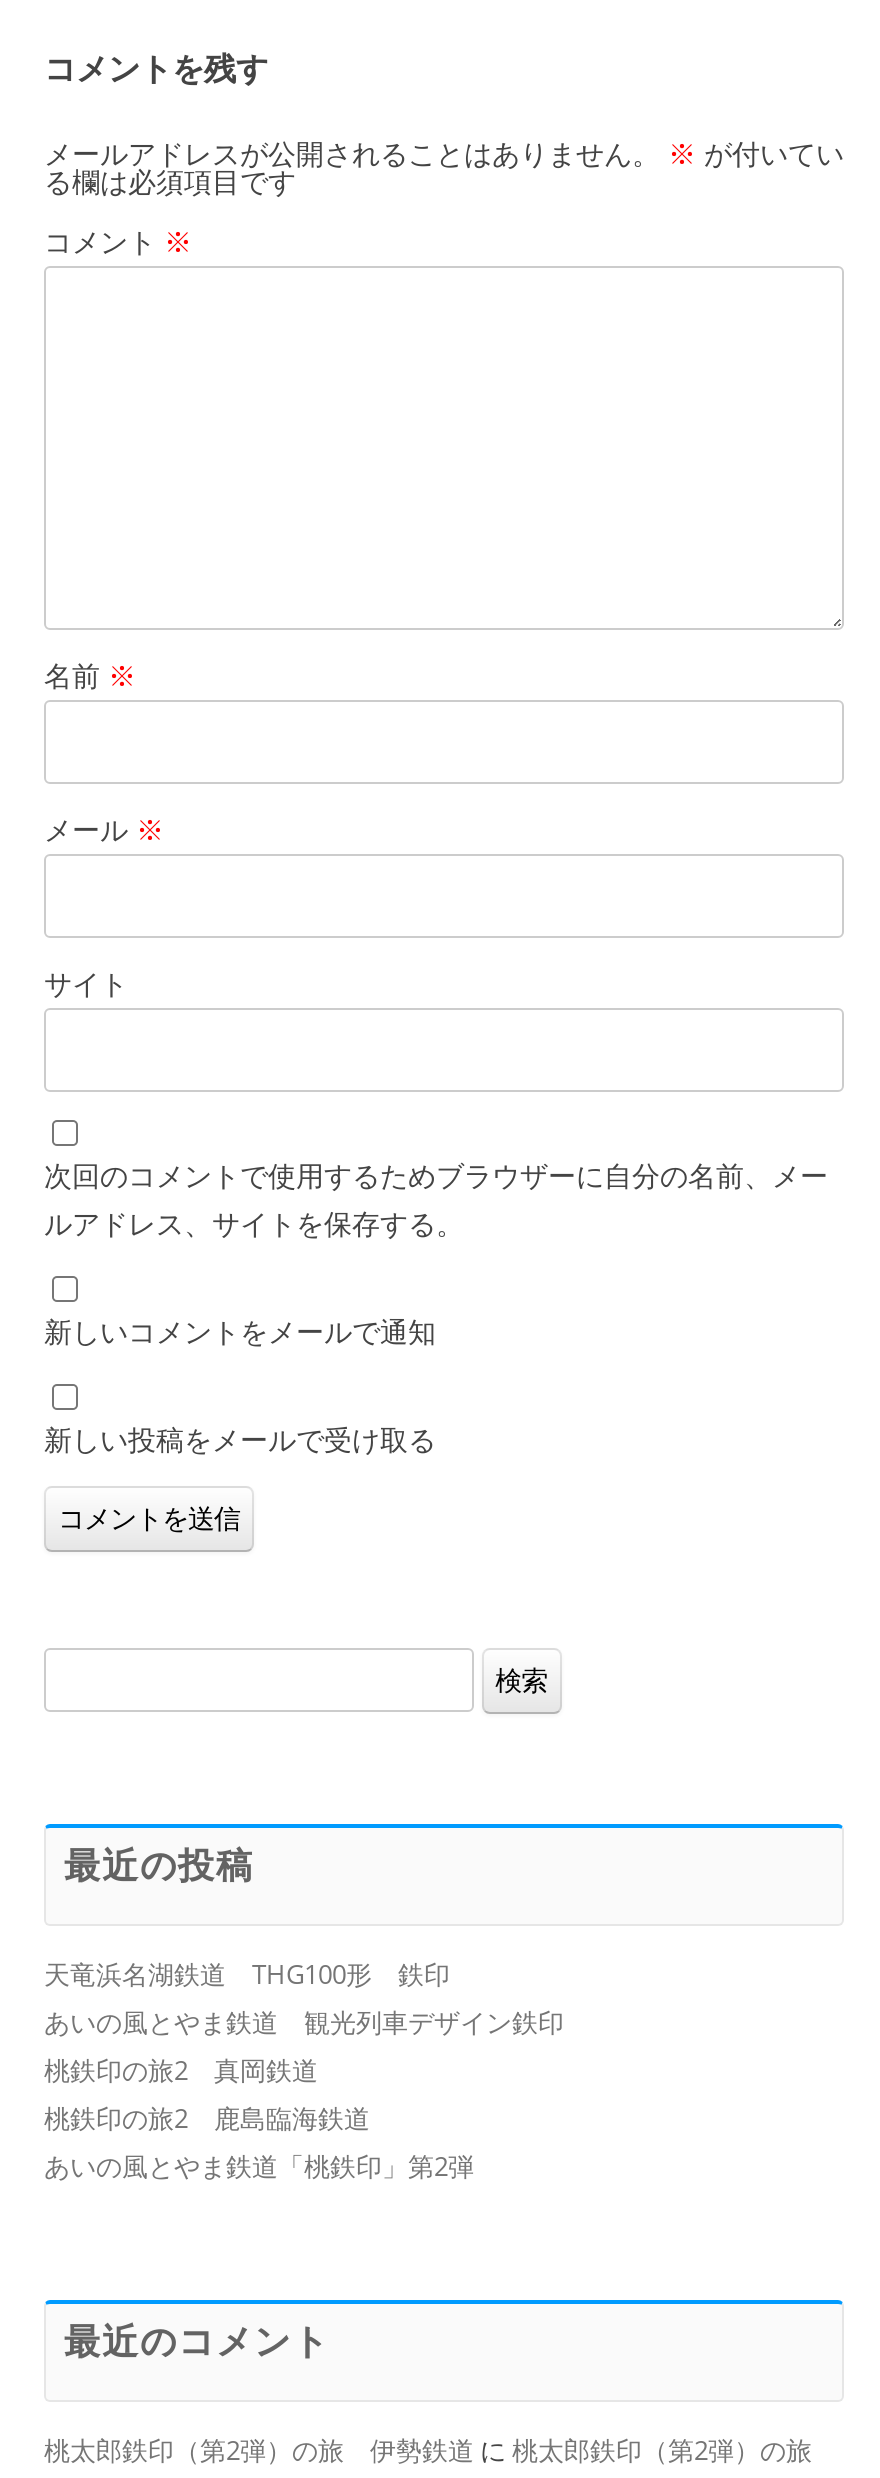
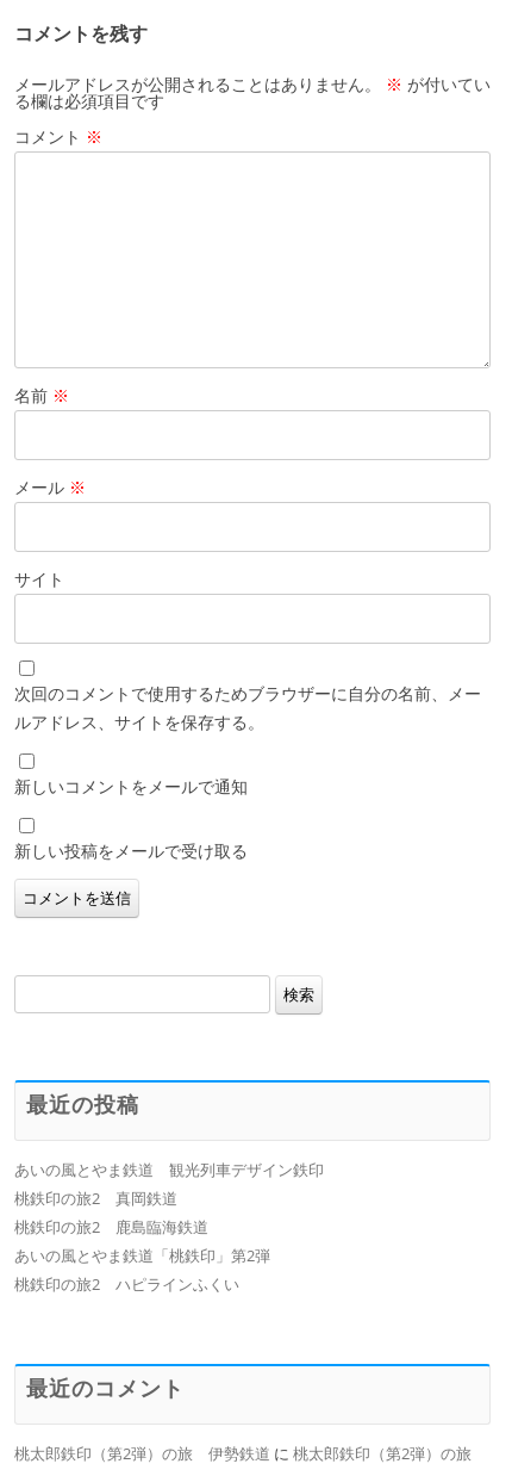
- 天竜浜名湖鉄道 THG100形 鉄印

moved up: あいの風とやま鉄道 観光列車デザイン鉄印 | 桃鉄印の旅2 真岡鉄道 | 桃鉄印の旅2 鹿島臨海鉄道 | あいの風とやま鉄道「桃鉄印」第2弾

+ 桃鉄印の旅2 ハピラインふくい
